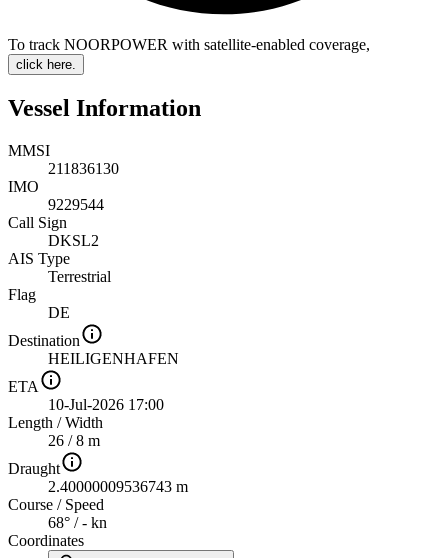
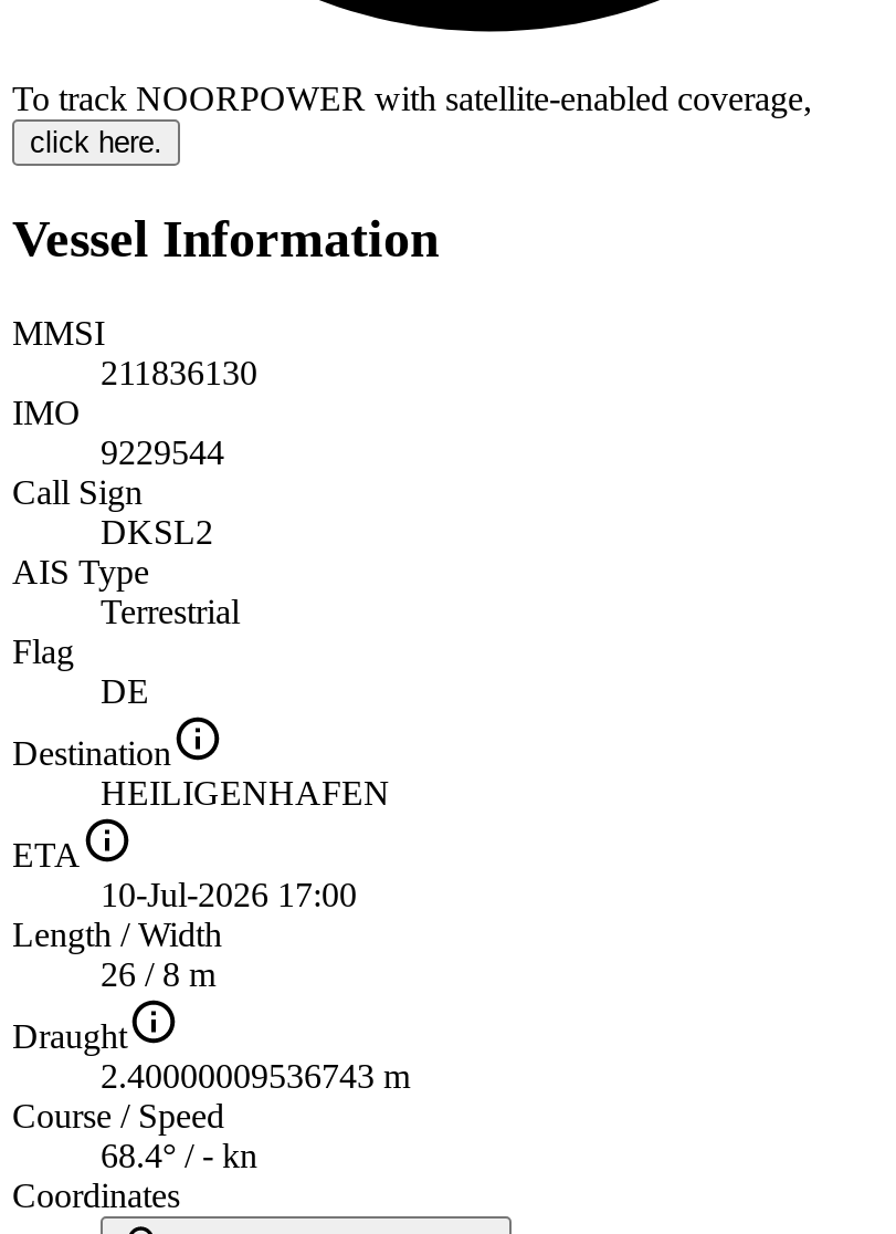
- 68° / - kn
+ 68.4° / - kn
